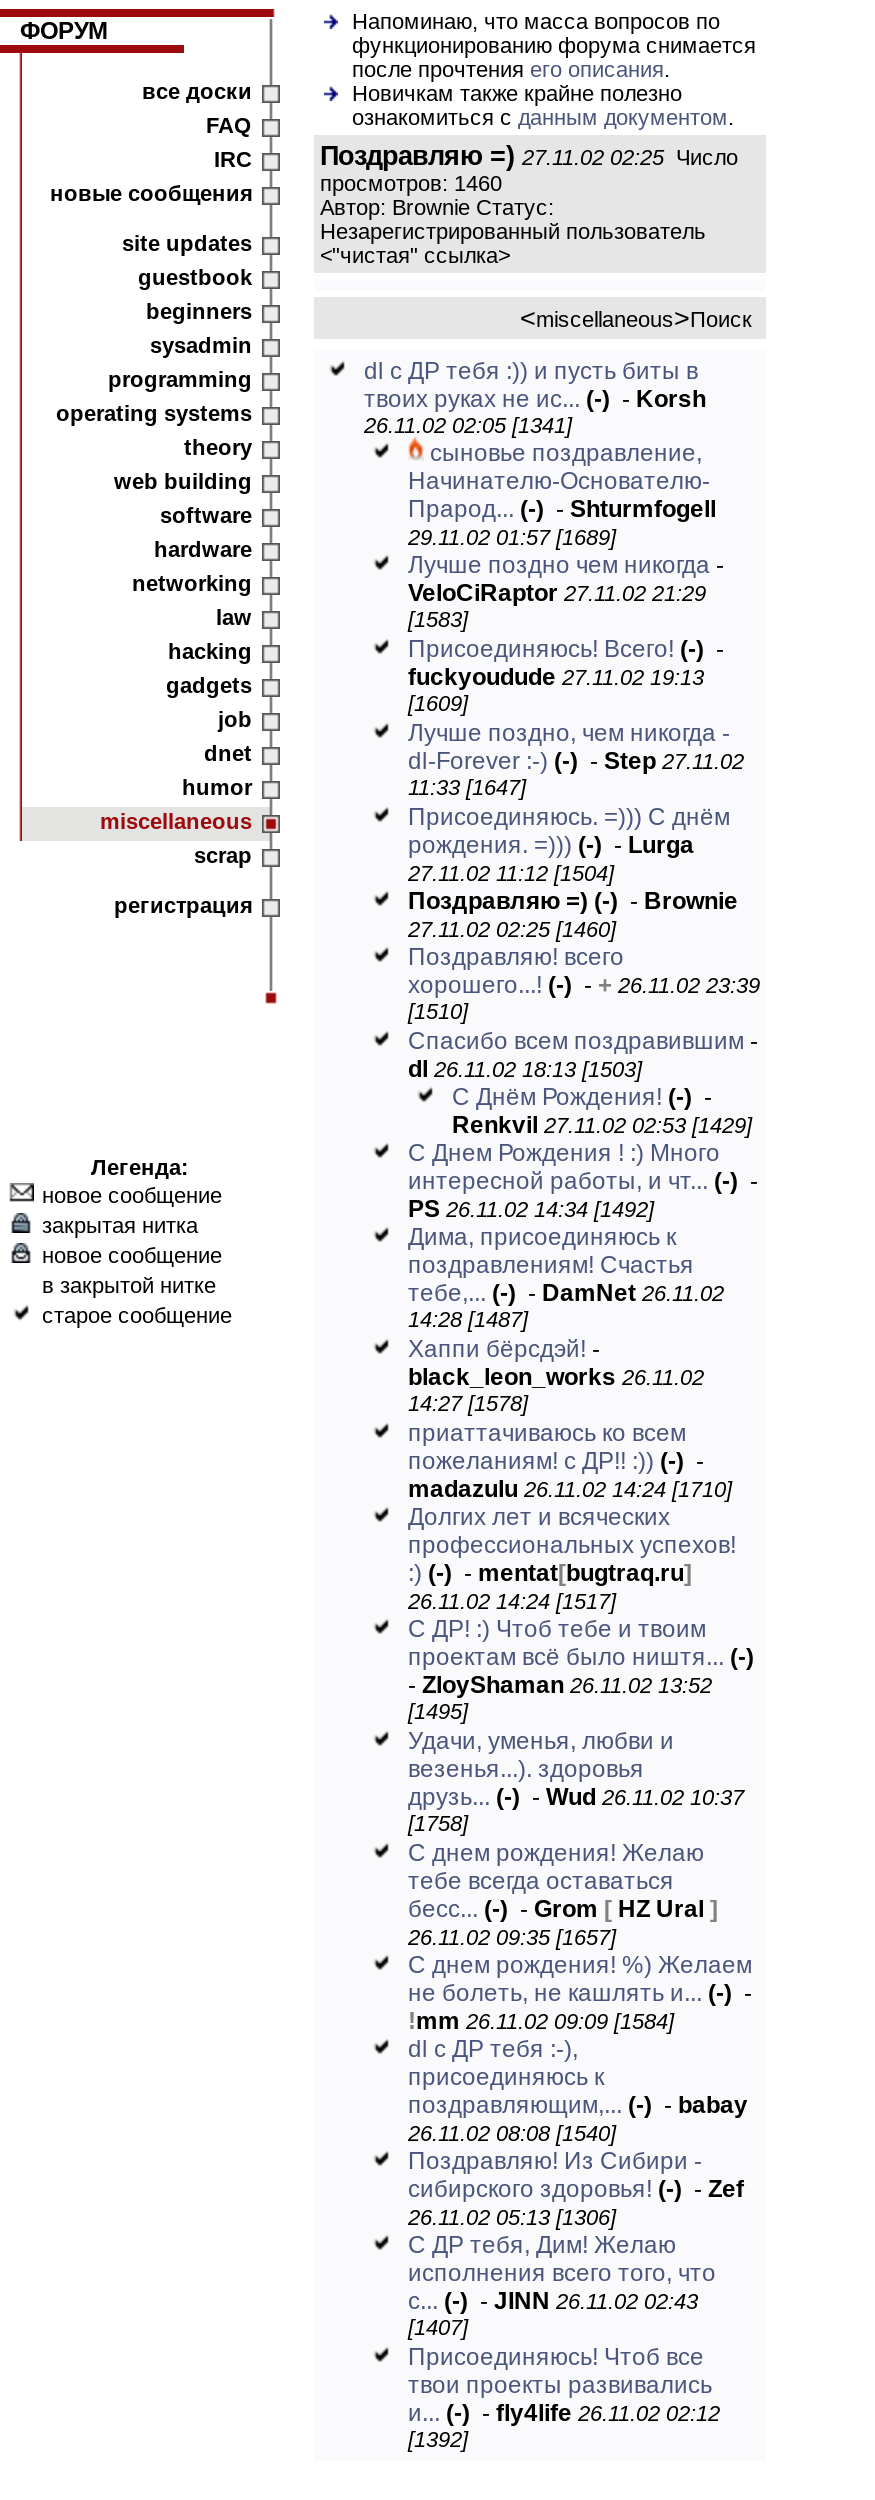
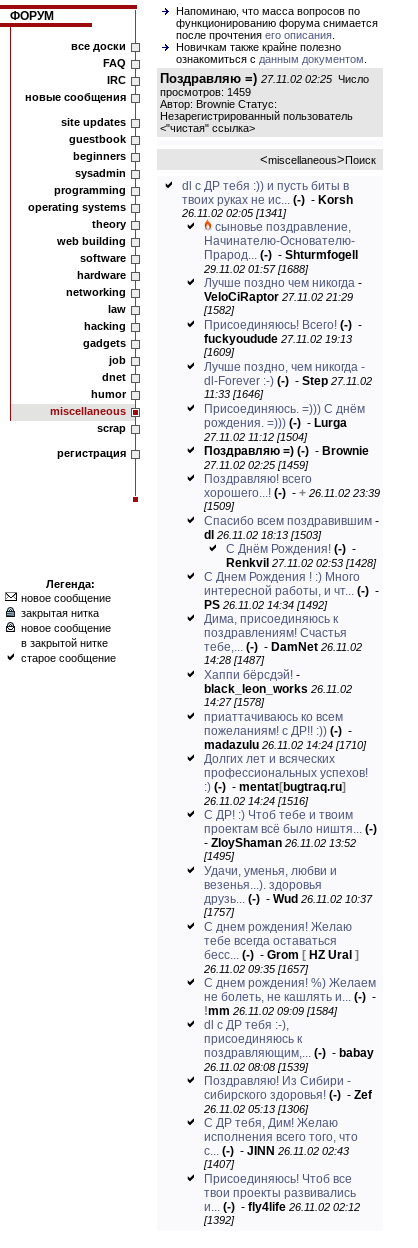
- просмотров: 1460
+ просмотров: 1459

- 29.11.02 01:57 [1689]
+ 29.11.02 01:57 [1688]

- [1583]
+ [1582]

- 11:33 [1647]
+ 11:33 [1646]

- 27.11.02 02:25 [1460]
+ 27.11.02 02:25 [1459]

- [1510]
+ [1509]

- Renkvil 27.11.02 02:53 [1429]
+ Renkvil 27.11.02 02:53 [1428]

- 26.11.02 14:24 [1517]
+ 26.11.02 14:24 [1516]

- [1758]
+ [1757]

- 26.11.02 08:08 [1540]
+ 26.11.02 08:08 [1539]
